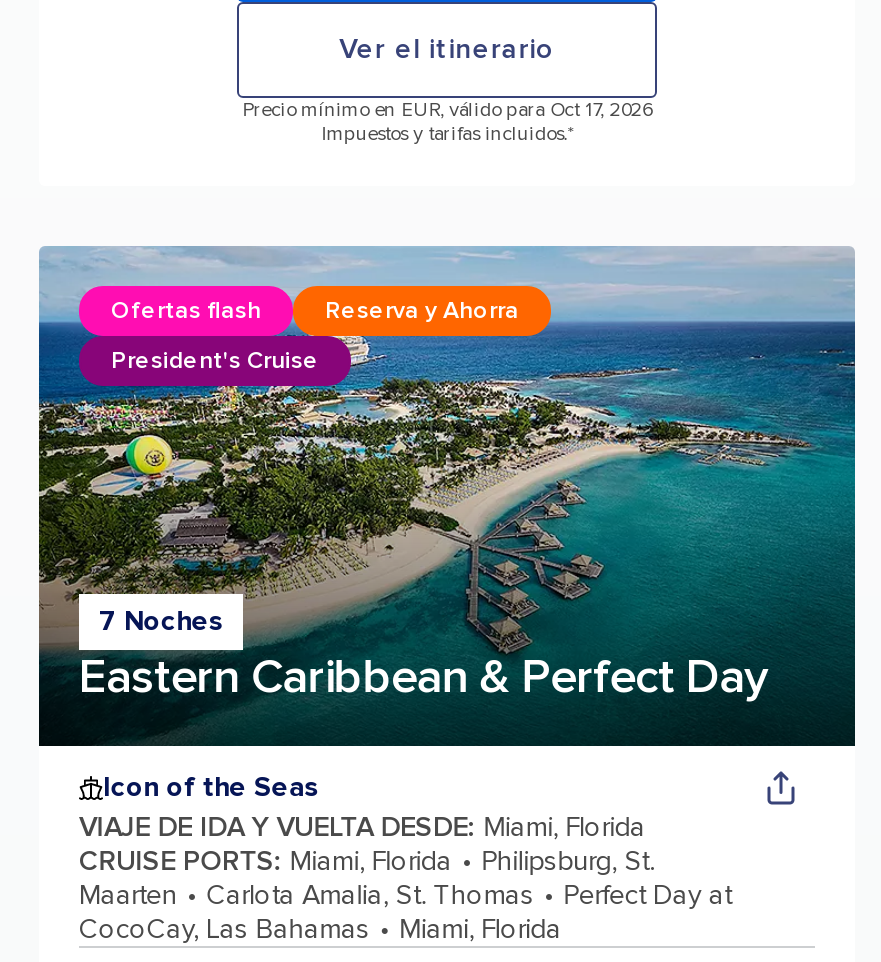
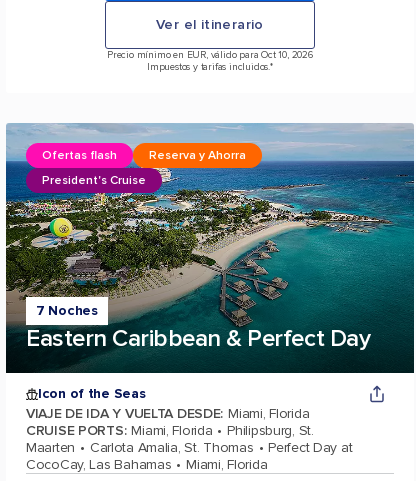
- Precio mínimo en EUR, válido para Oct 17, 2026
+ Precio mínimo en EUR, válido para Oct 10, 2026
